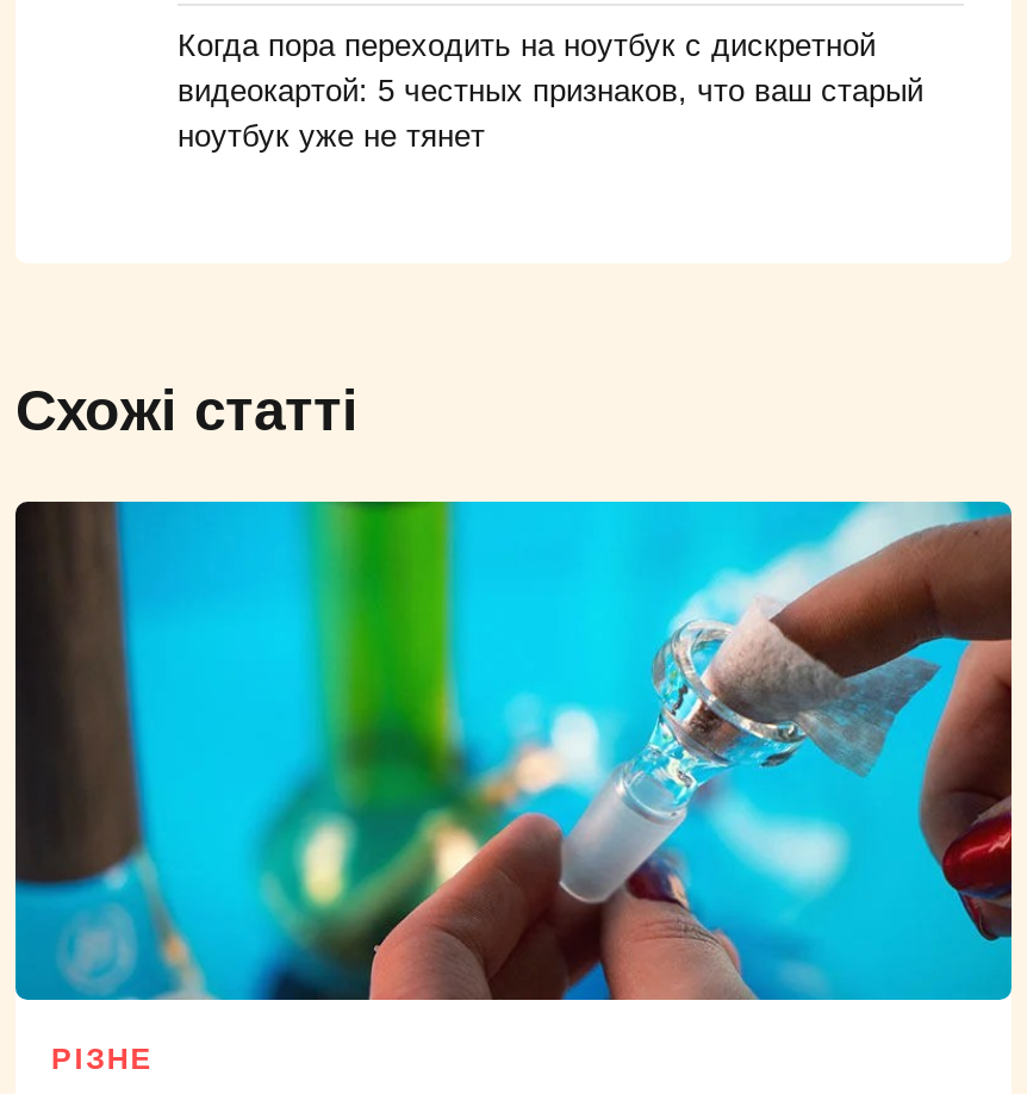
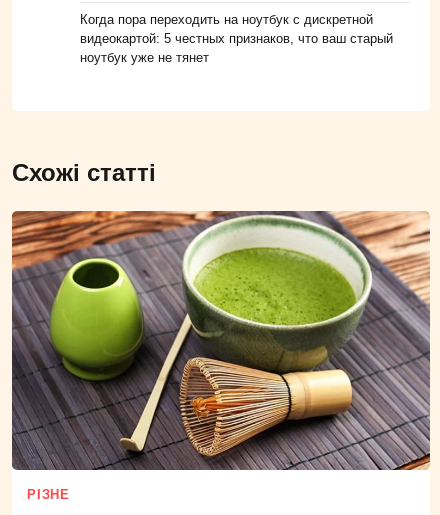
- [image]
+ [image]
